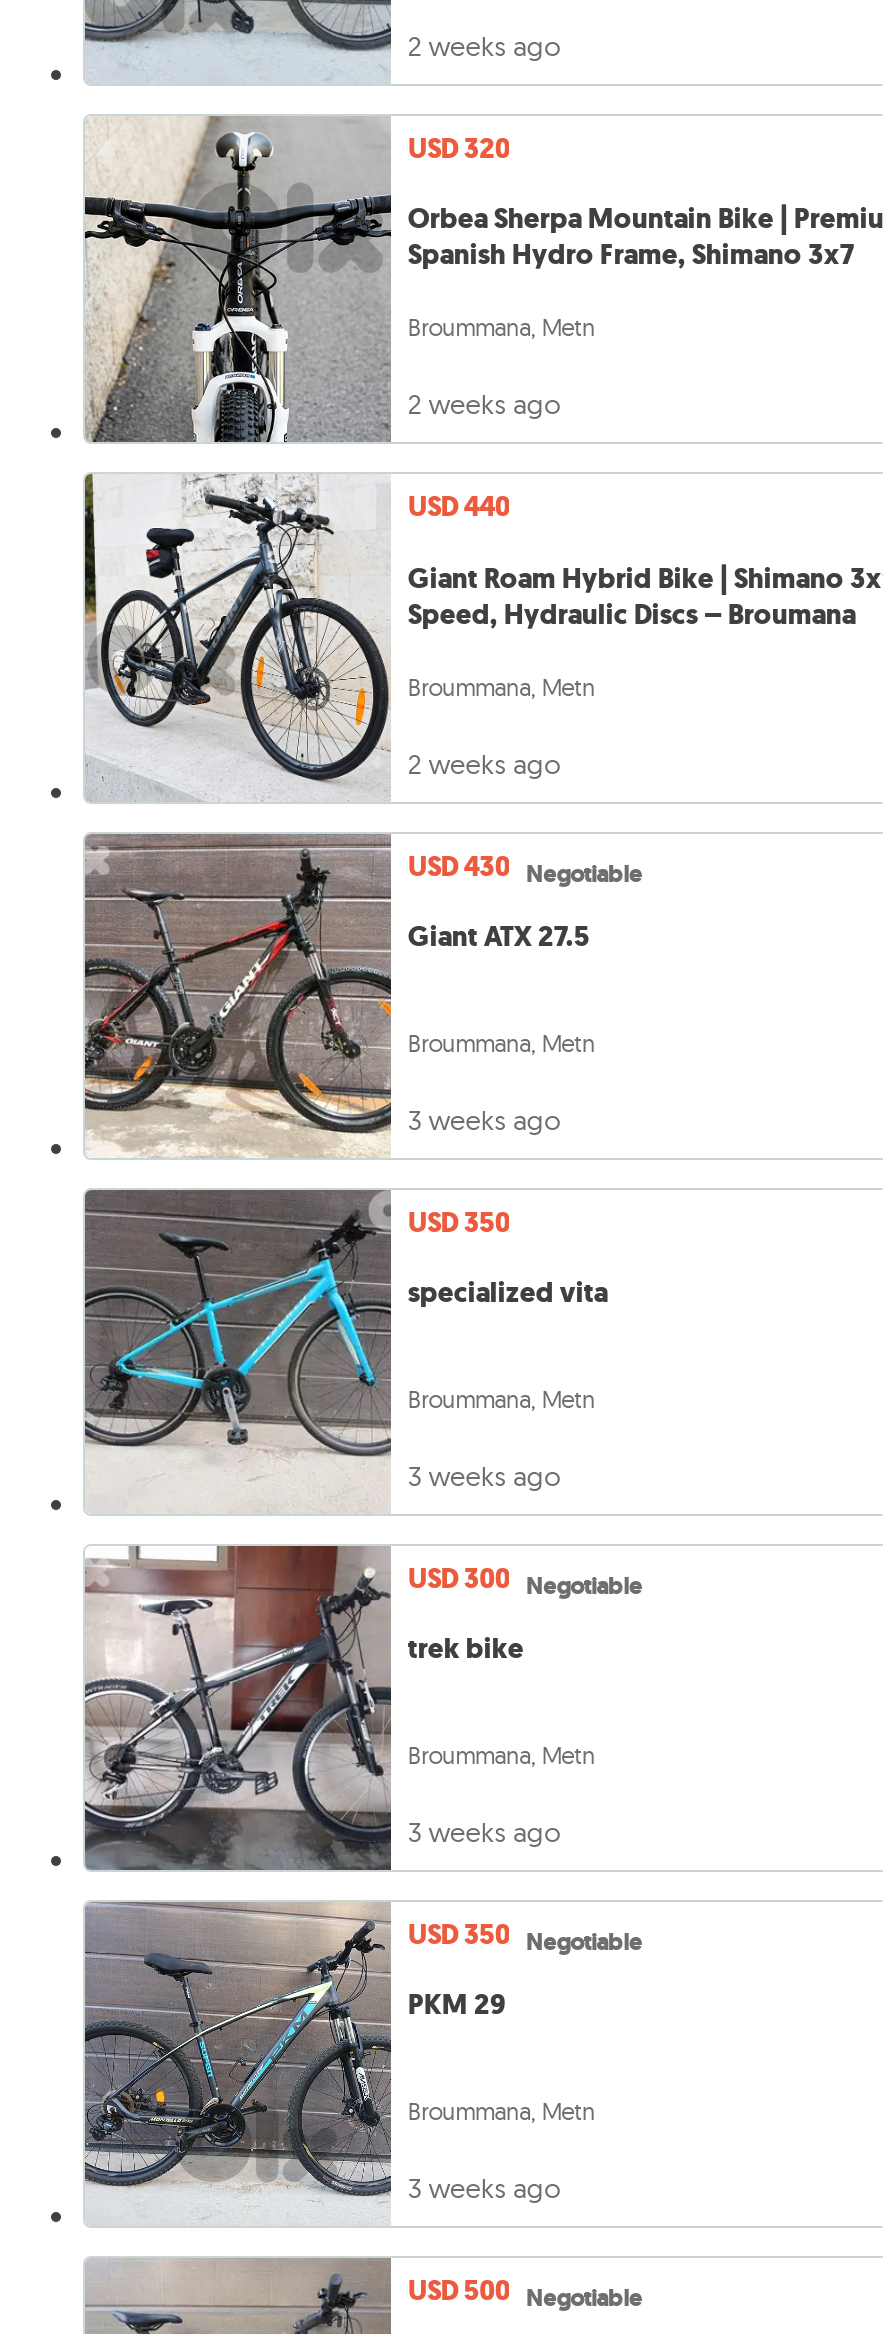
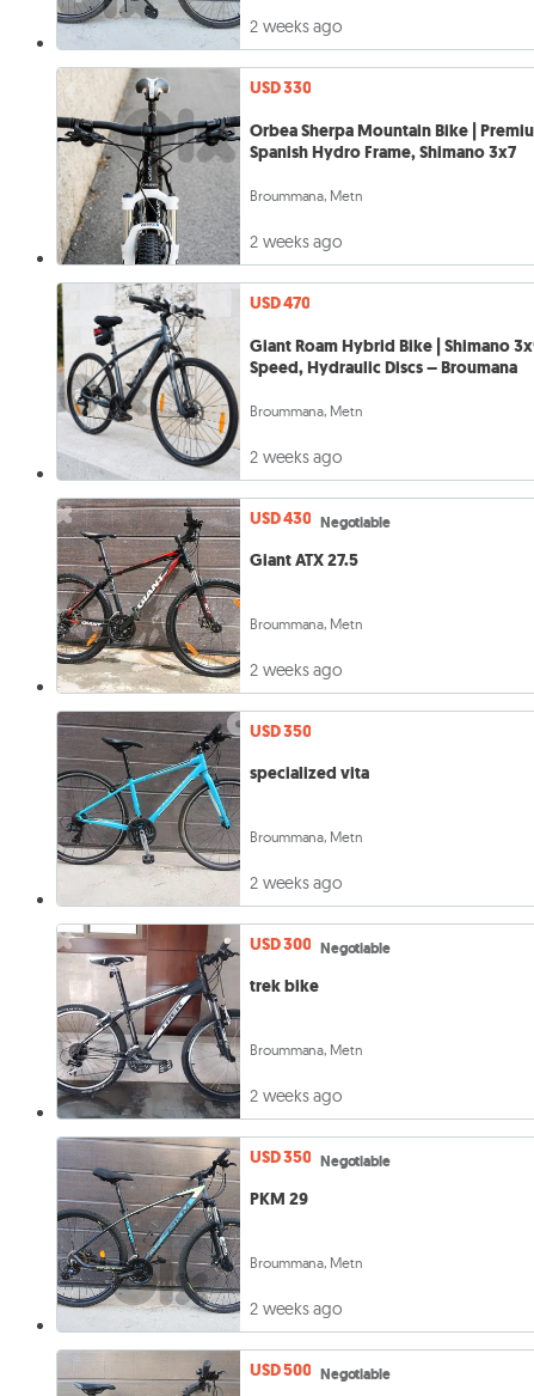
- USD 320
+ USD 330

- USD 440
+ USD 470

- 3 weeks ago
+ 2 weeks ago

- 3 weeks ago
+ 2 weeks ago

- 3 weeks ago
+ 2 weeks ago

- 3 weeks ago
+ 2 weeks ago
